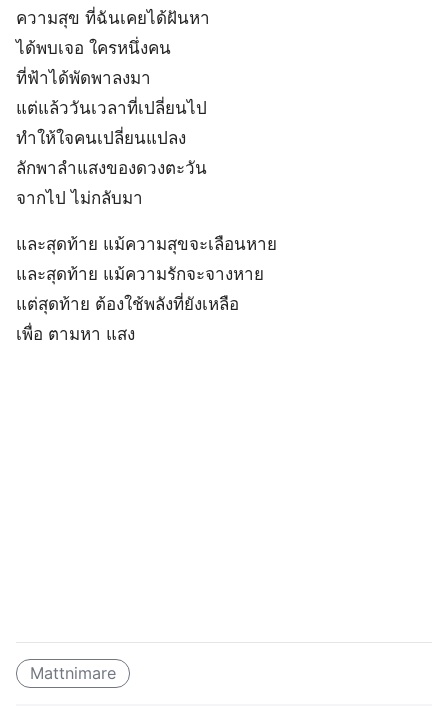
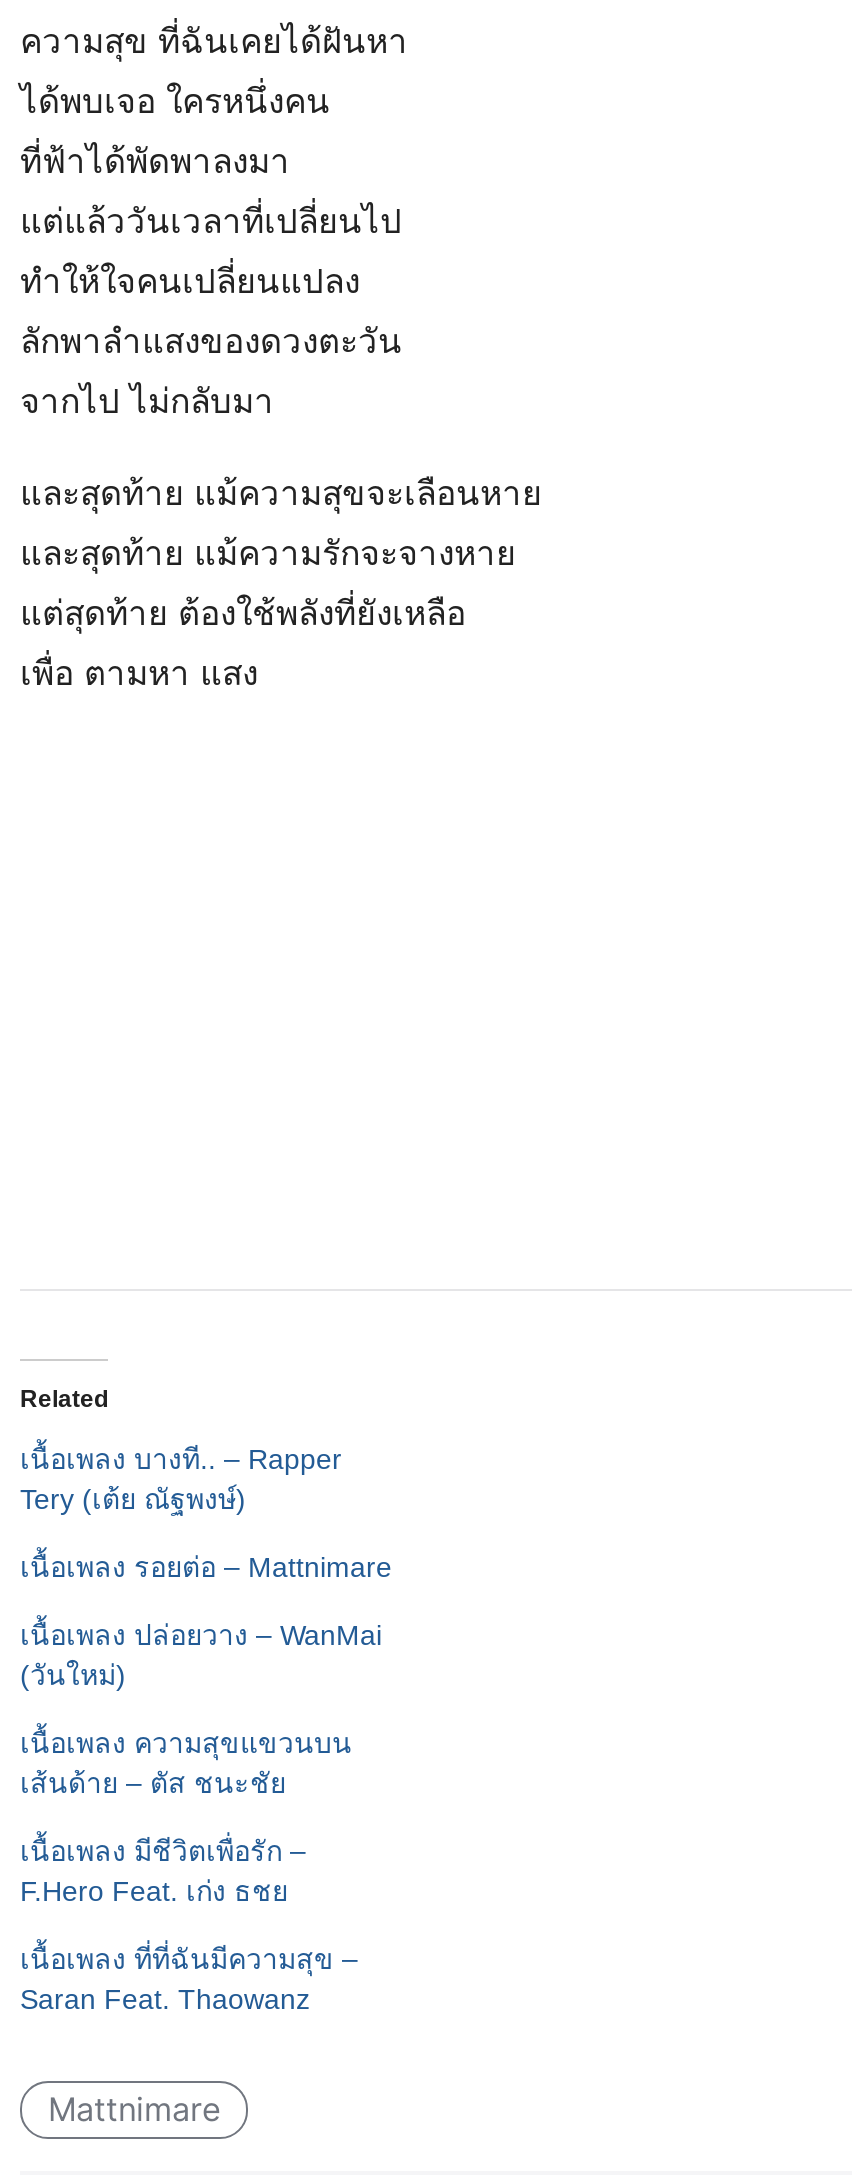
+ Related
+ เนื้อเพลง บางที.. – Rapper
+ Tery (เต้ย ณัฐพงษ์)
+ เนื้อเพลง รอยต่อ – Mattnimare
+ เนื้อเพลง ปล่อยวาง – WanMai
+ (วันใหม่)
+ เนื้อเพลง ความสุขแขวนบน
+ เส้นด้าย – ตัส ชนะชัย
+ เนื้อเพลง มีชีวิตเพื่อรัก –
+ F.Hero Feat. เก่ง ธชย
+ เนื้อเพลง ที่ที่ฉันมีความสุข –
+ Saran Feat. Thaowanz
